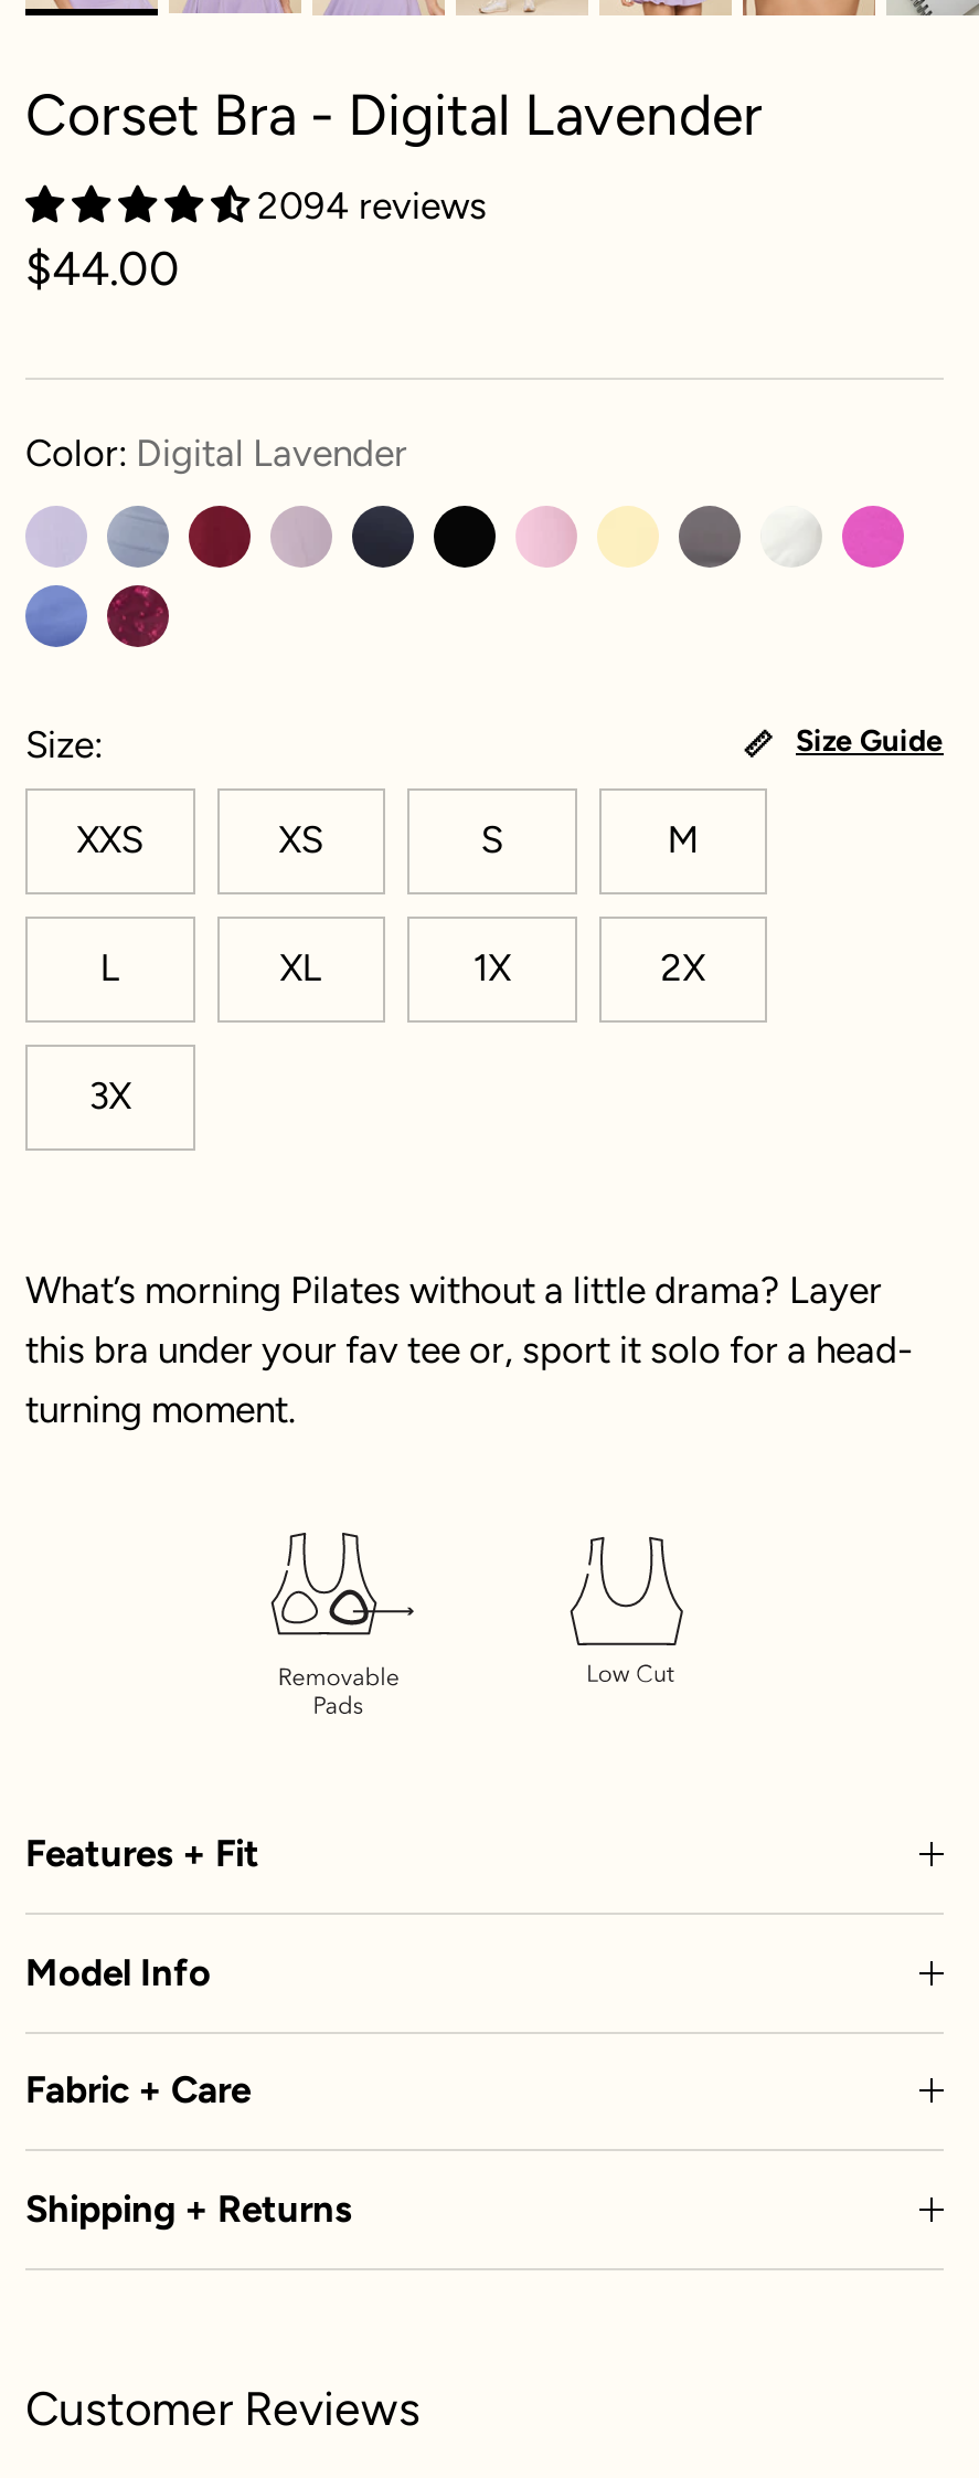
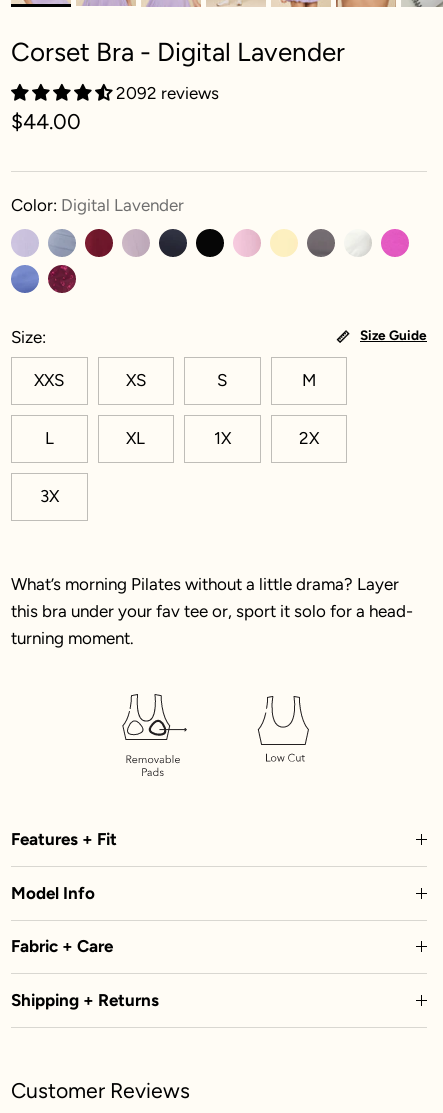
- 2094 reviews
+ 2092 reviews
